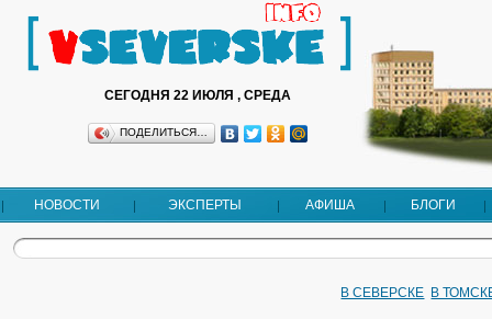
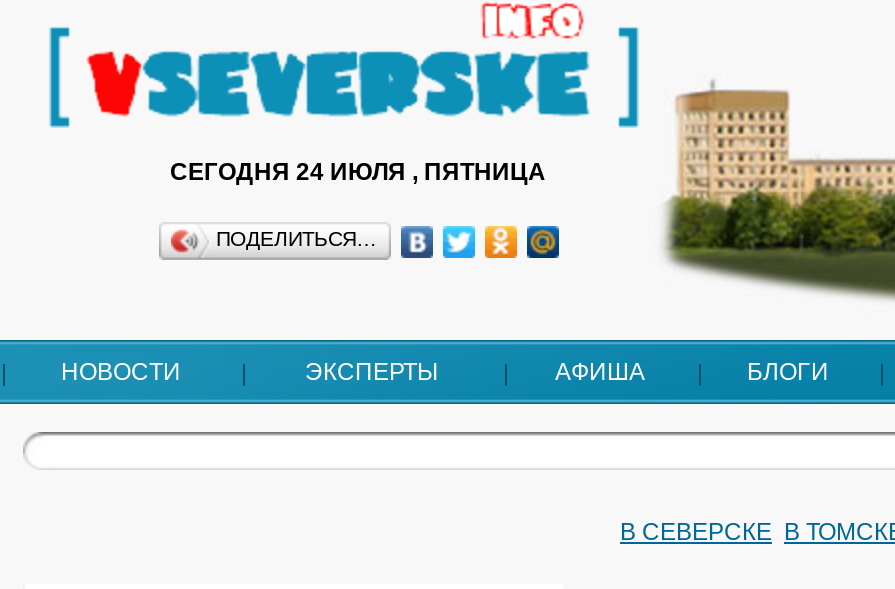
- СЕГОДНЯ 22 ИЮЛЯ , СРЕДА
+ СЕГОДНЯ 24 ИЮЛЯ , ПЯТНИЦА
